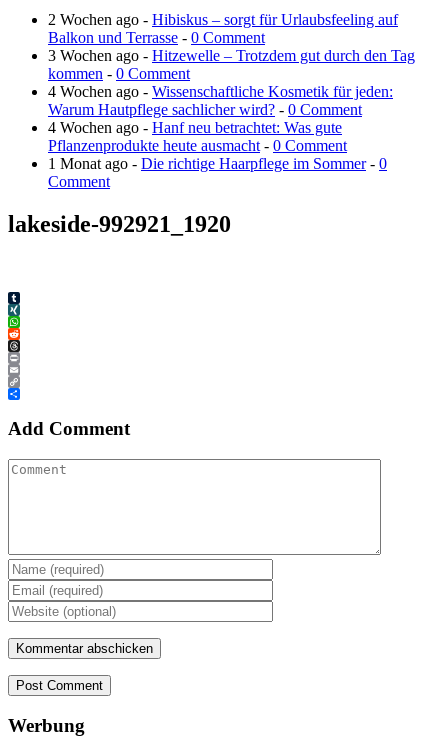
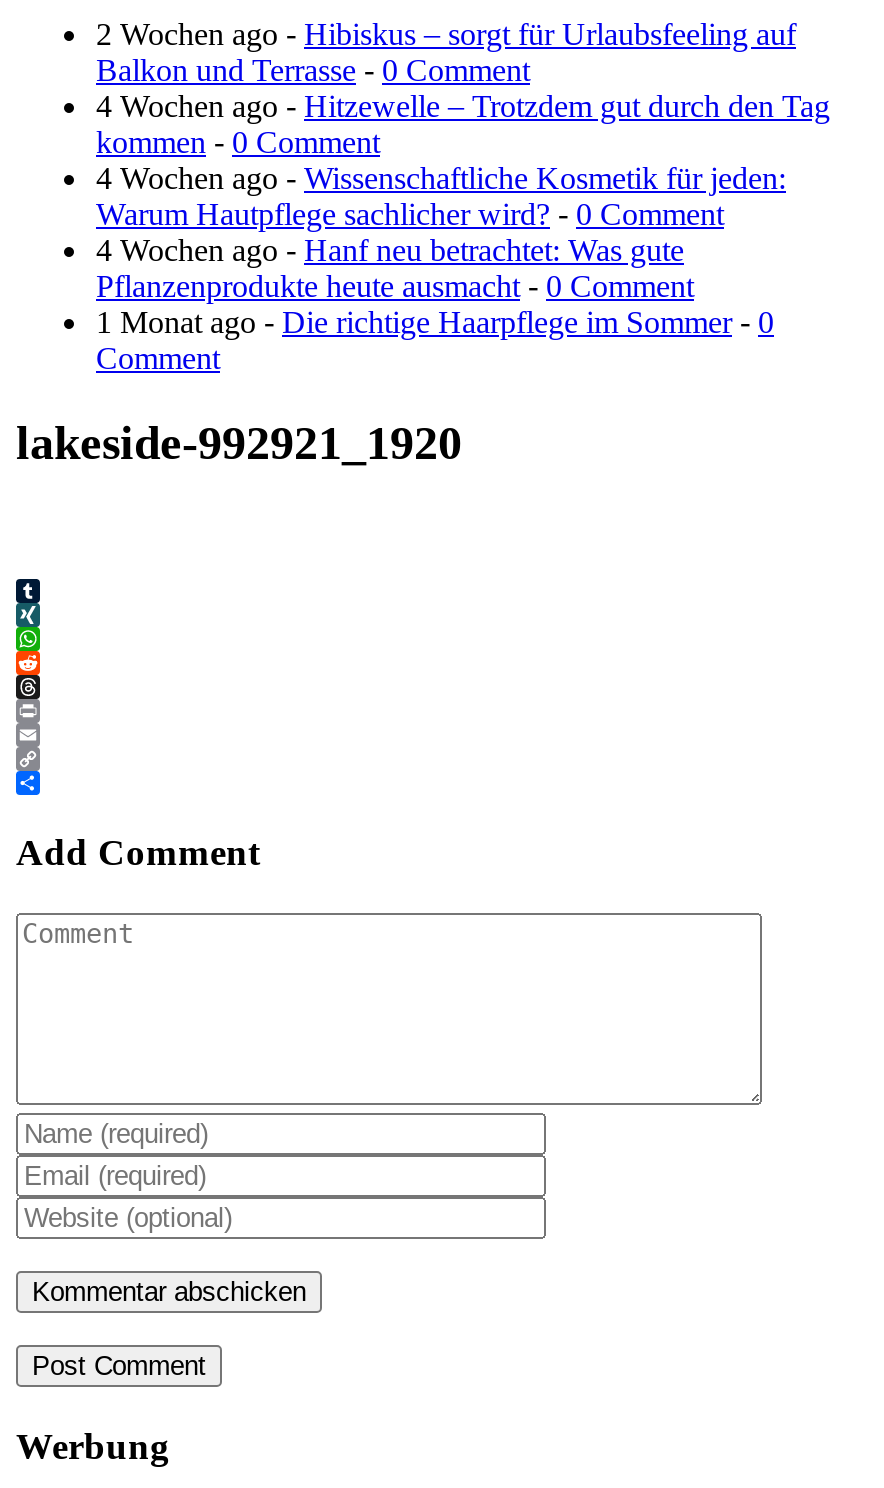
- 3 Wochen ago - Hitzewelle – Trotzdem gut durch den Tag
+ 4 Wochen ago - Hitzewelle – Trotzdem gut durch den Tag
